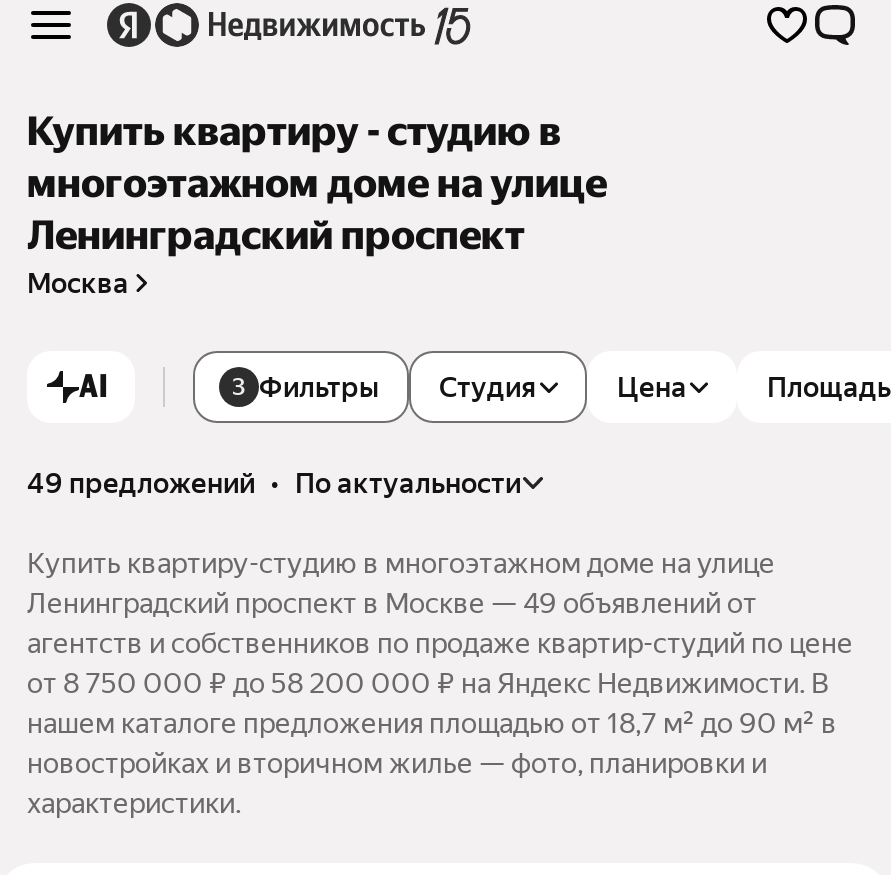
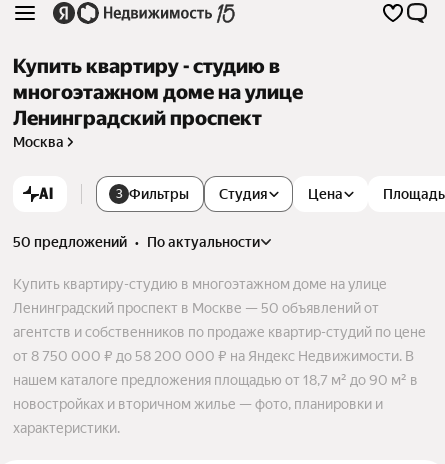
- 49 предложений • по актуальности
+ 50 предложений • по актуальности

- Ленинградский проспект в Москве — 49 объявлений от
+ Ленинградский проспект в Москве — 50 объявлений от
